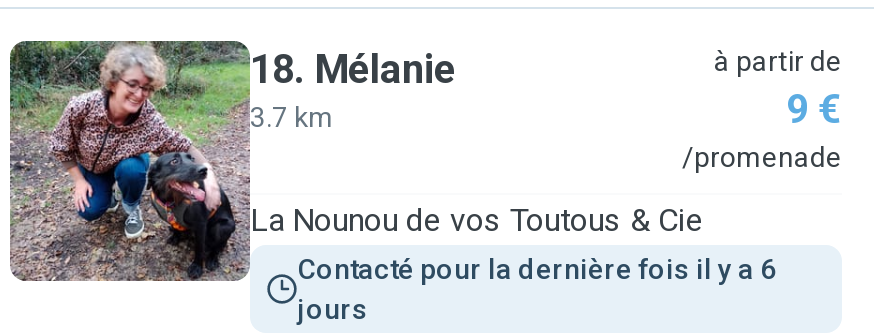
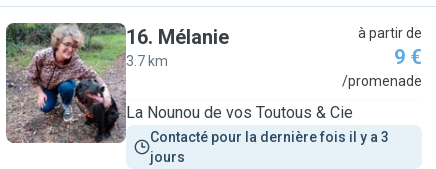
- 18. Mélanie
+ 16. Mélanie

- Contacté pour la dernière fois il y a 6
+ Contacté pour la dernière fois il y a 3
